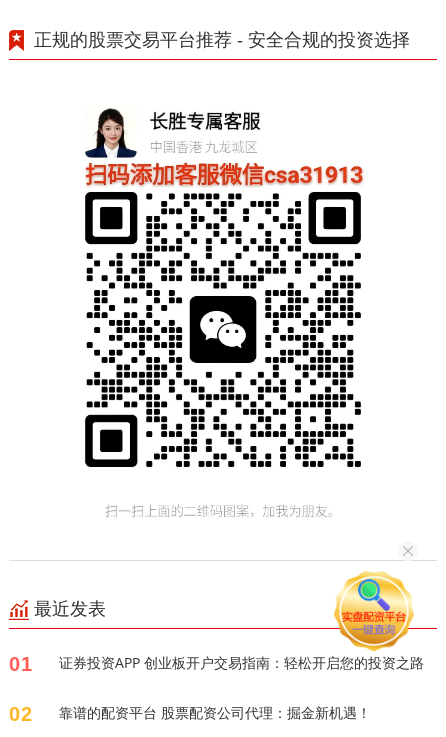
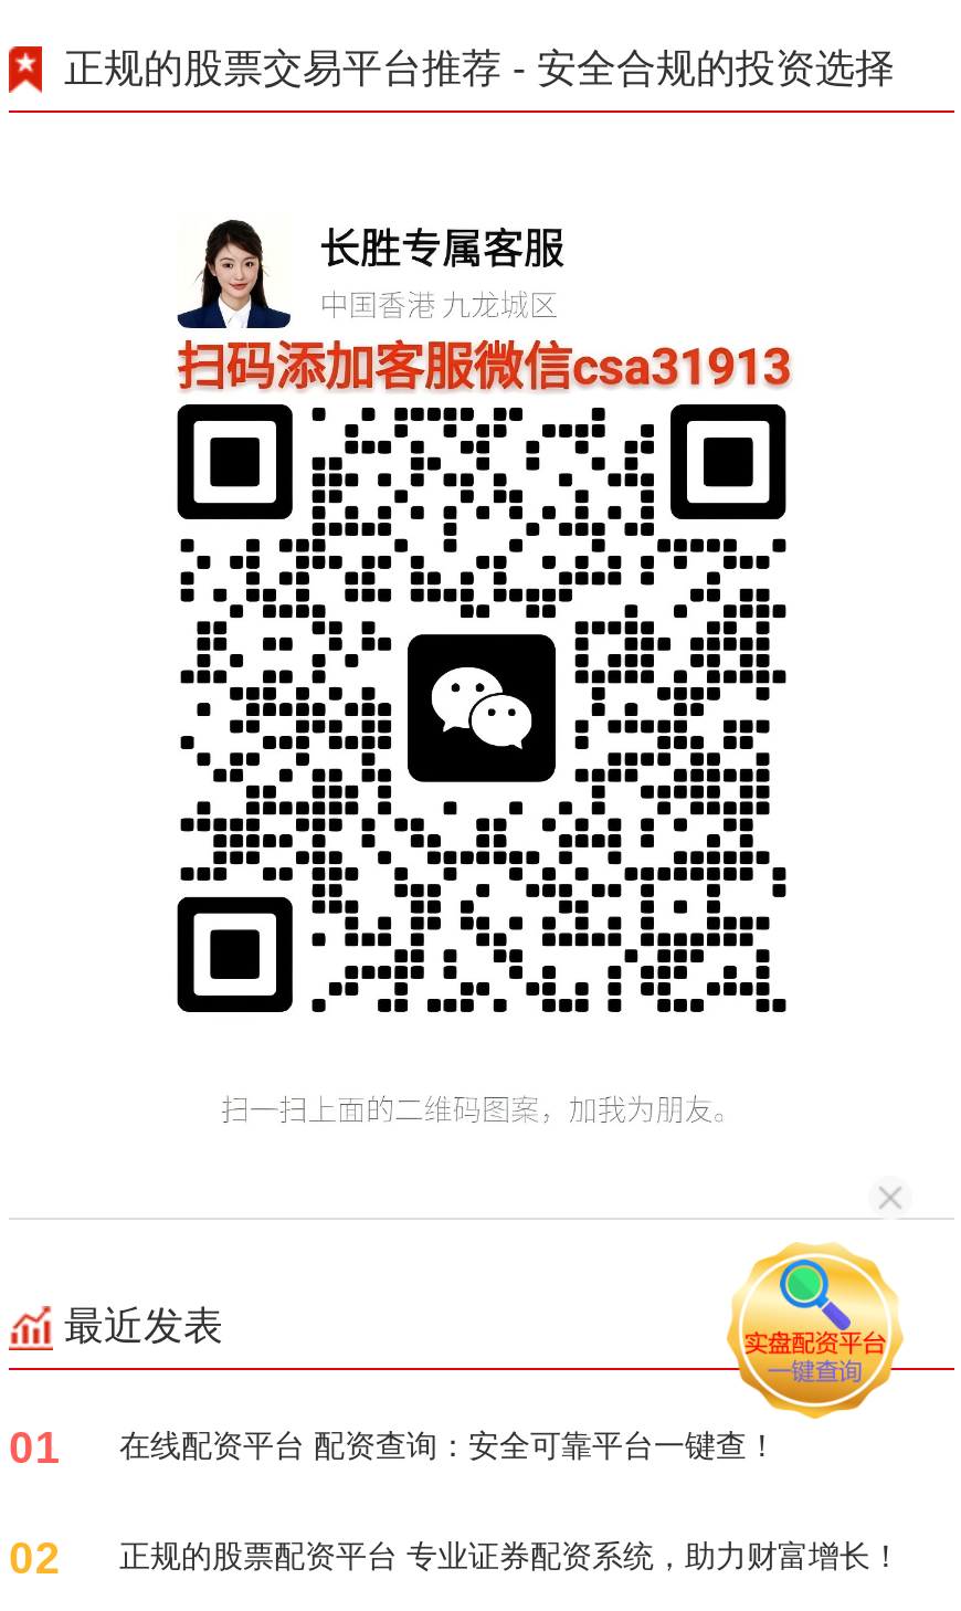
- 证券投资APP 创业板开户交易指南：轻松开启您的投资之路
+ 在线配资平台 配资查询：安全可靠平台一键查！

- 靠谱的配资平台 股票配资公司代理：掘金新机遇！
+ 正规的股票配资平台 专业证券配资系统，助力财富增长！
